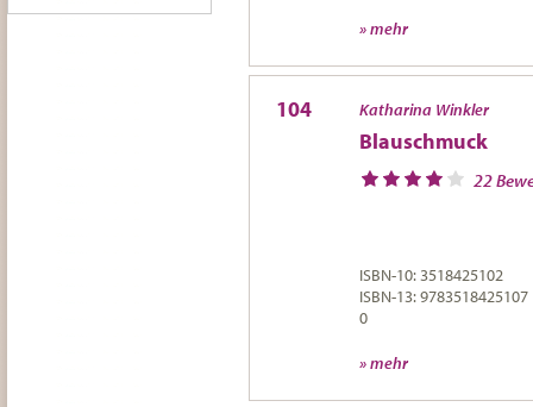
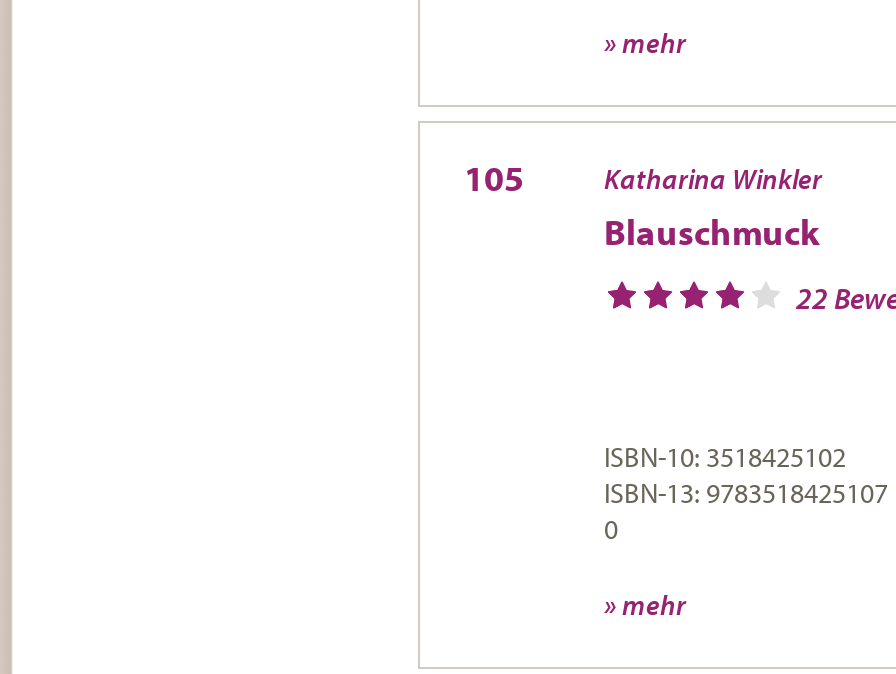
- 104
+ 105
